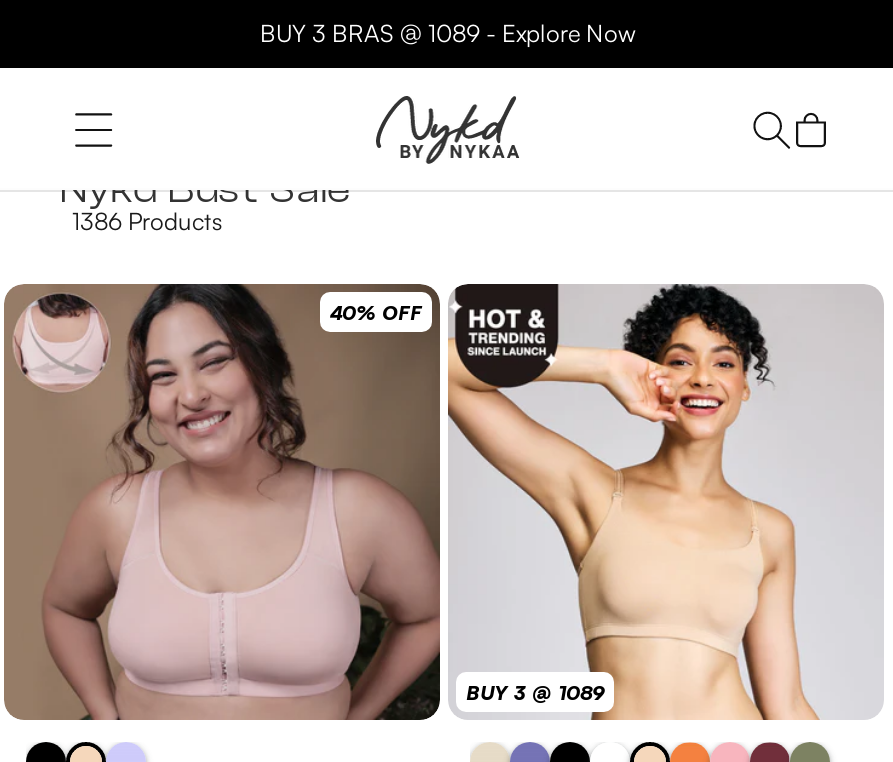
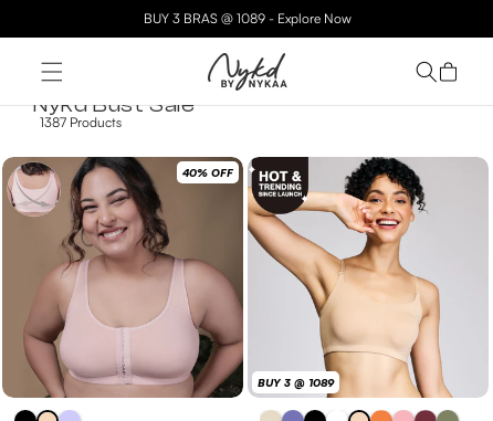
- 1386 Products
+ 1387 Products
